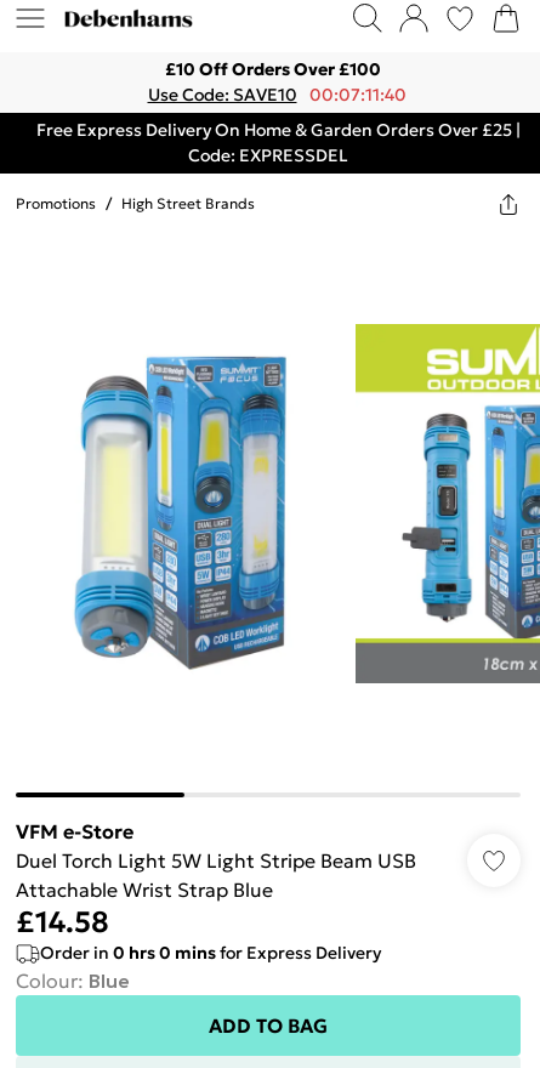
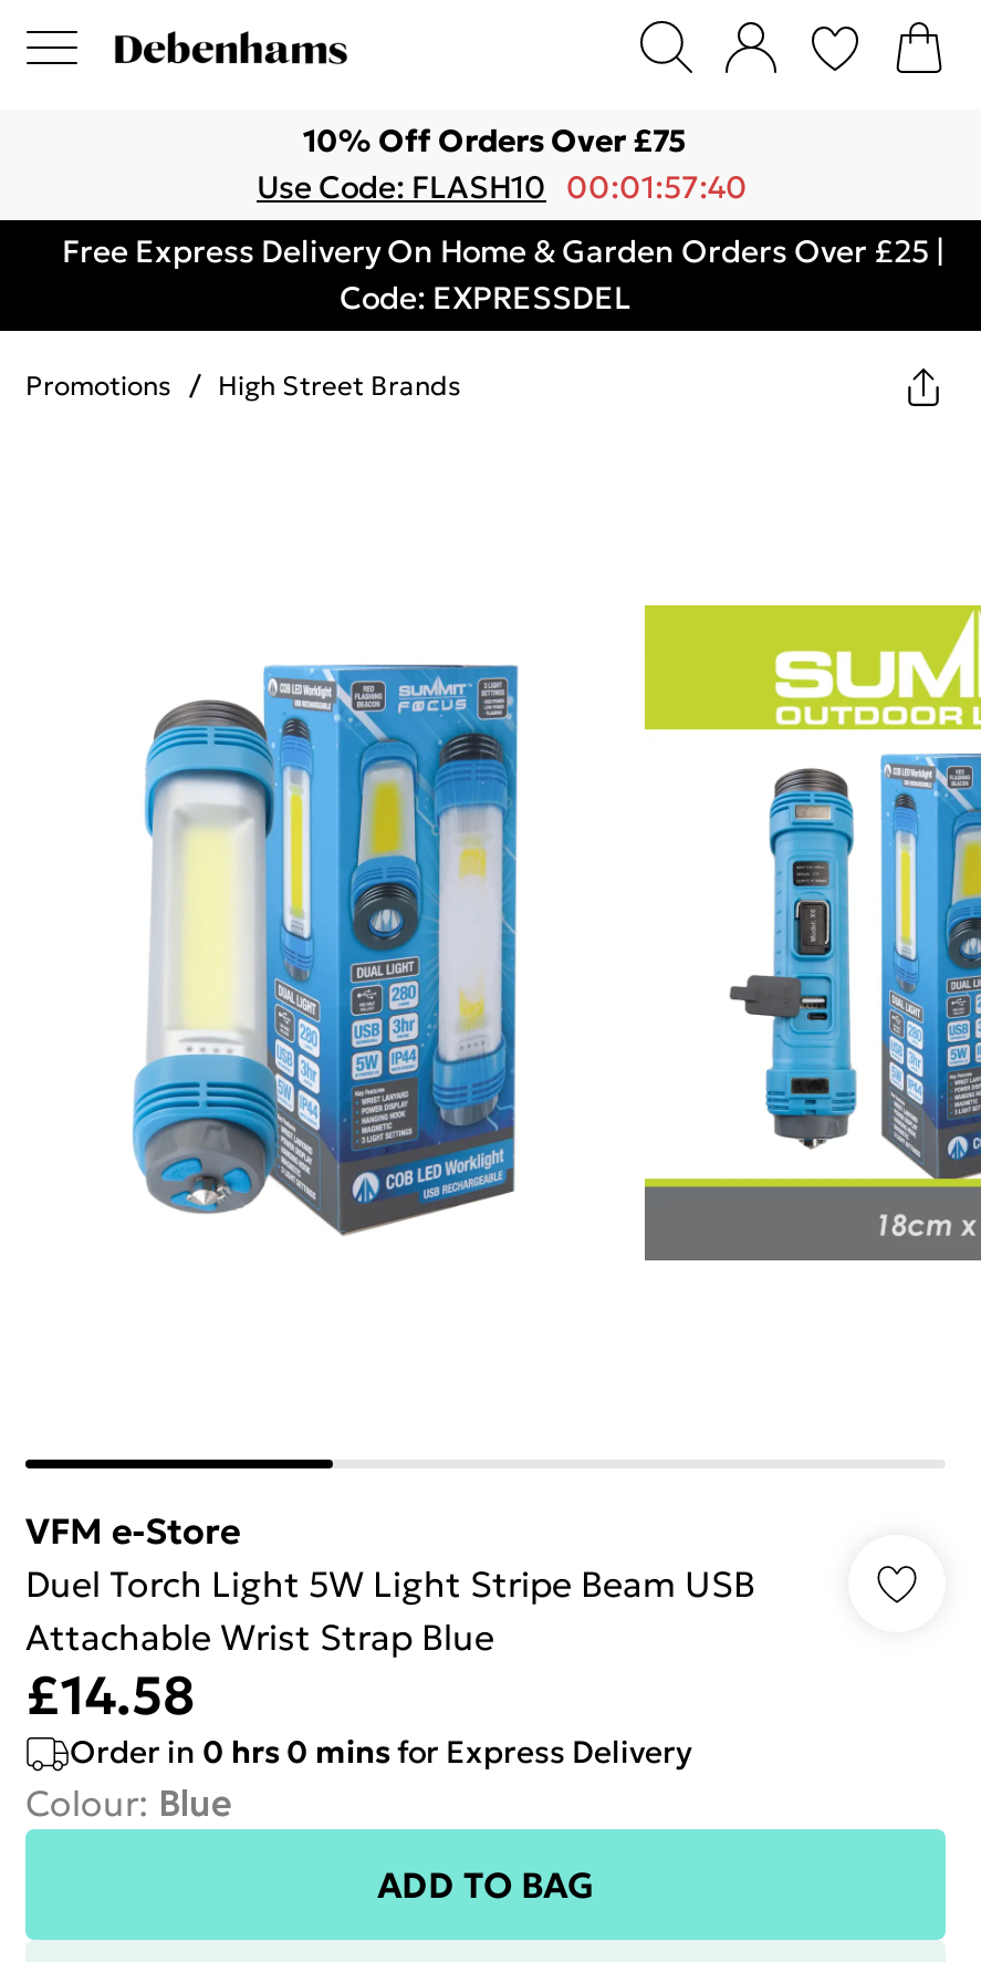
- £10 Off Orders Over £100
+ 10% Off Orders Over £75

- Use Code: SAVE10 00:07:11:40
+ Use Code: FLASH10 00:01:57:40
